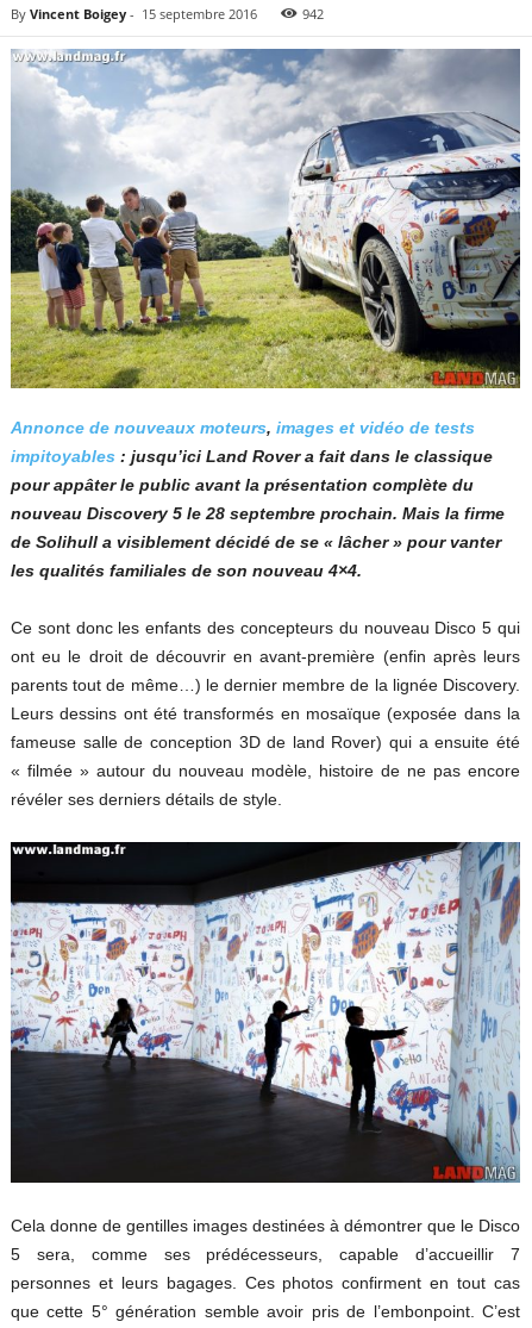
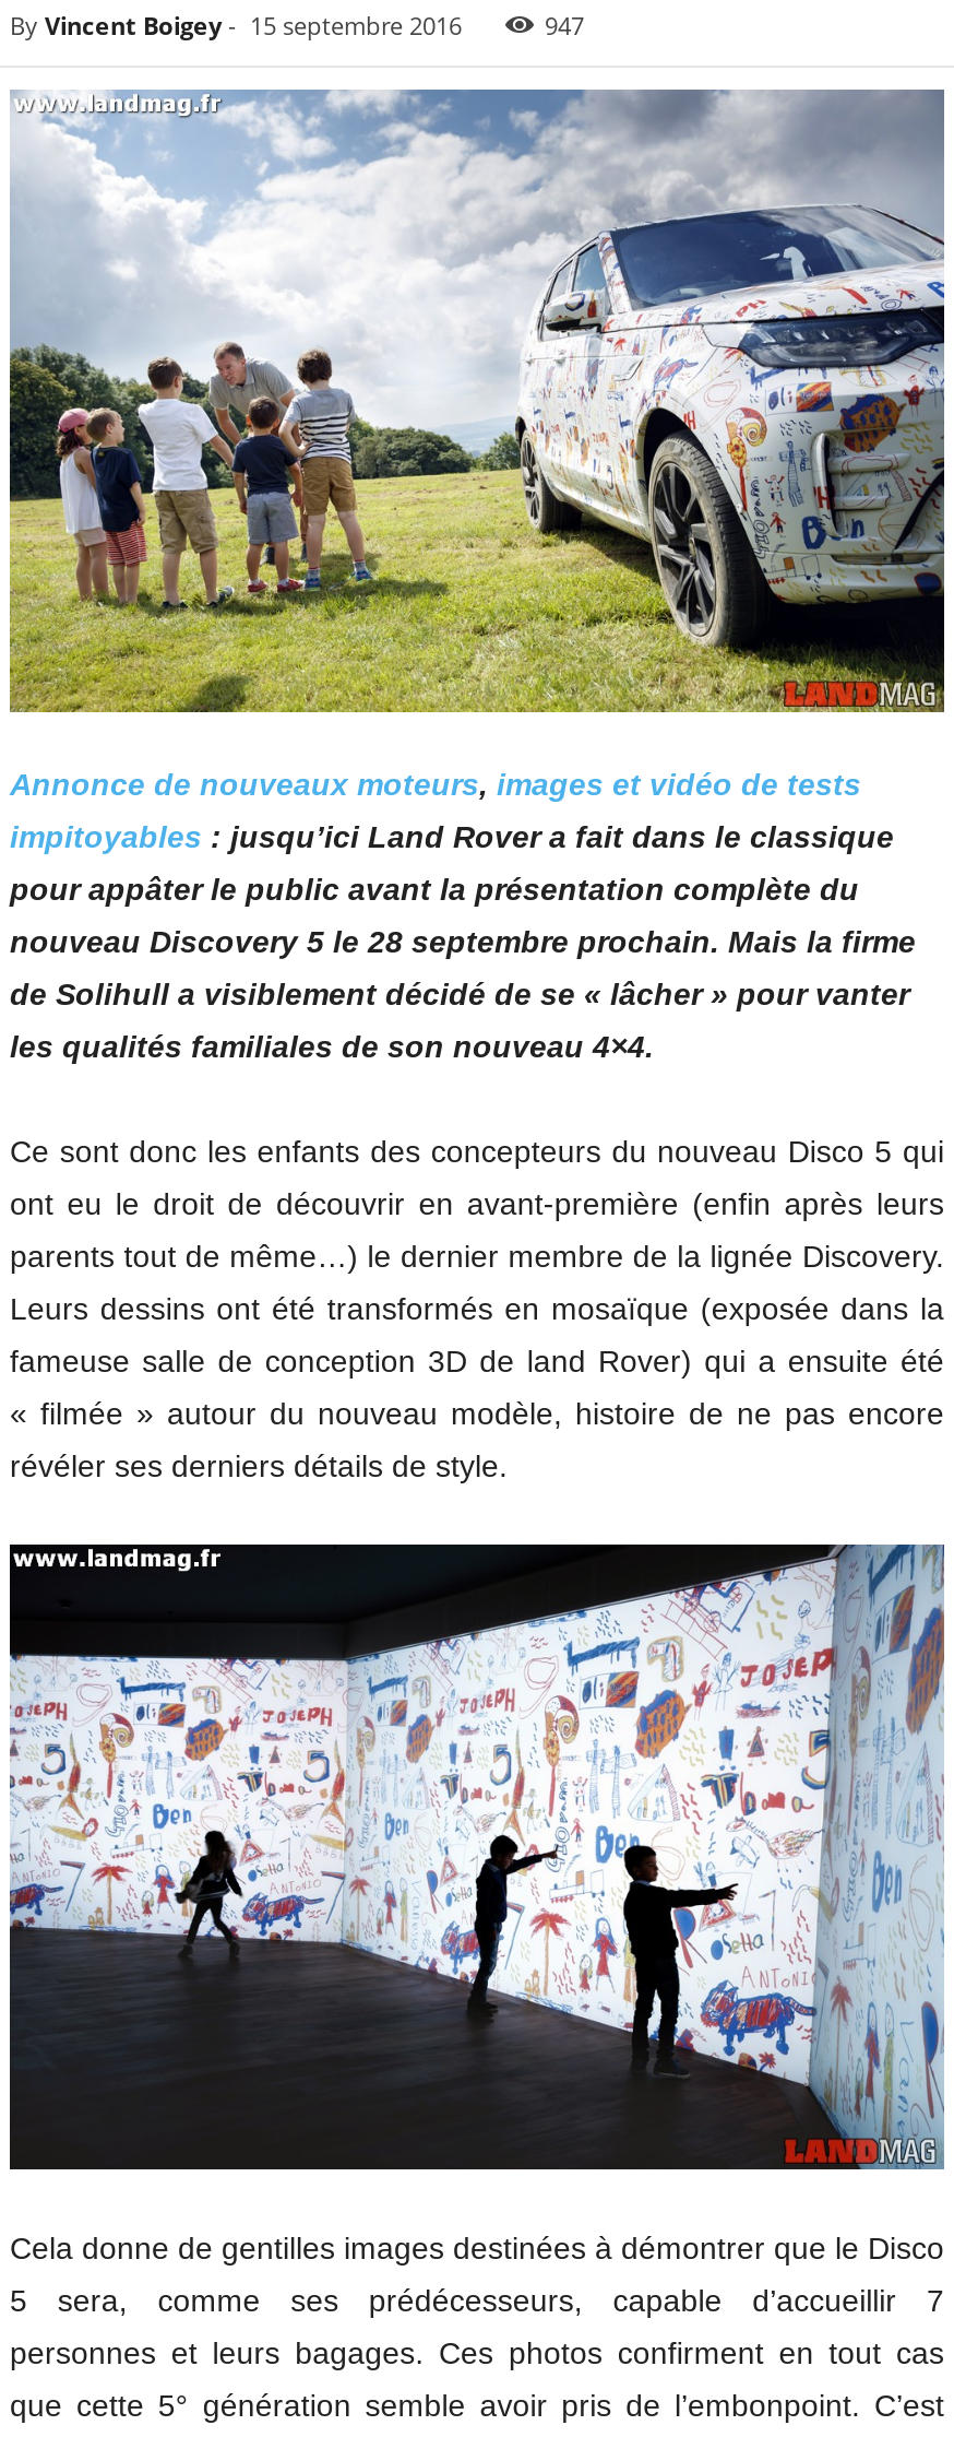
- 942
+ 947
